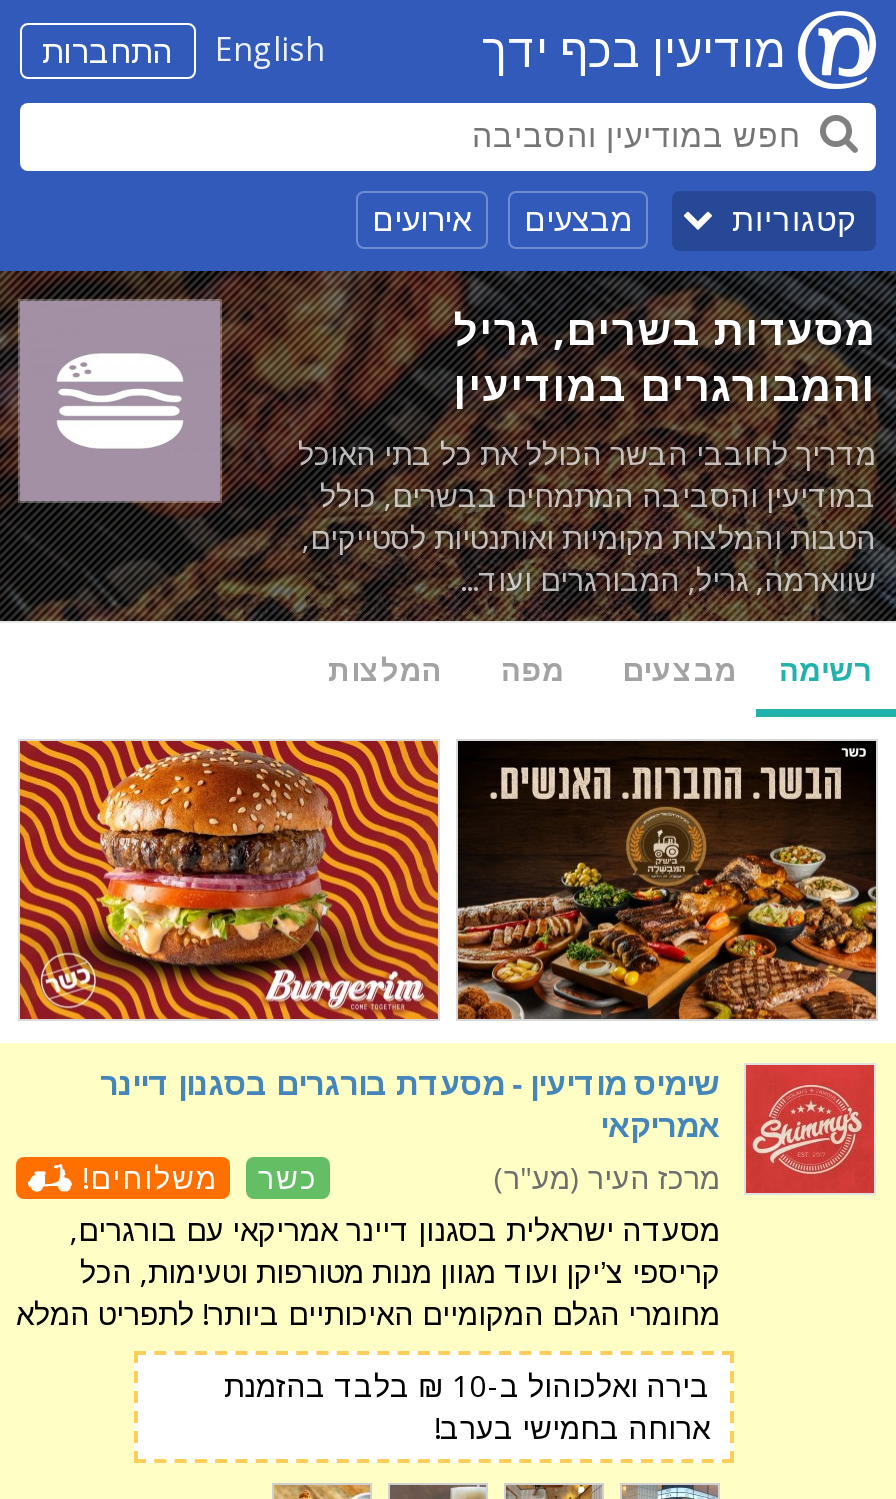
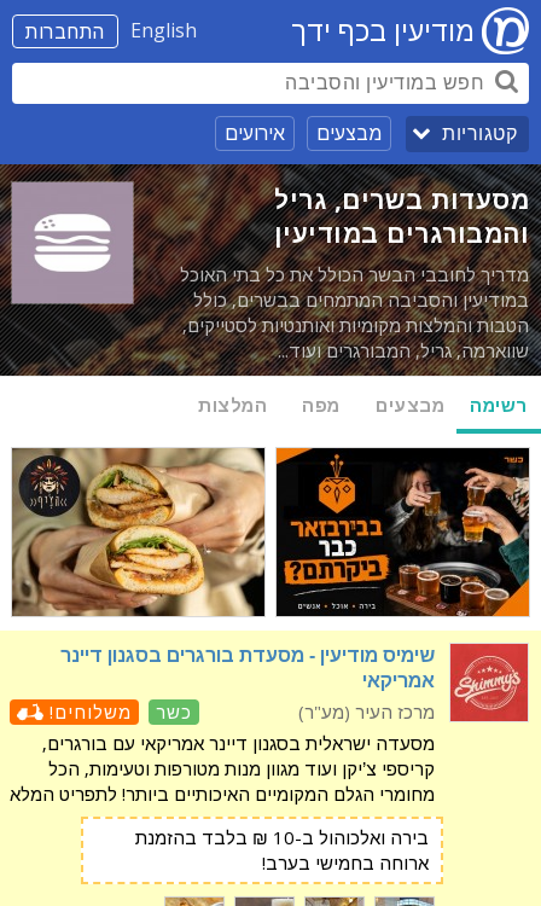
- [image]
+ [image]

- [image]
+ [image]
